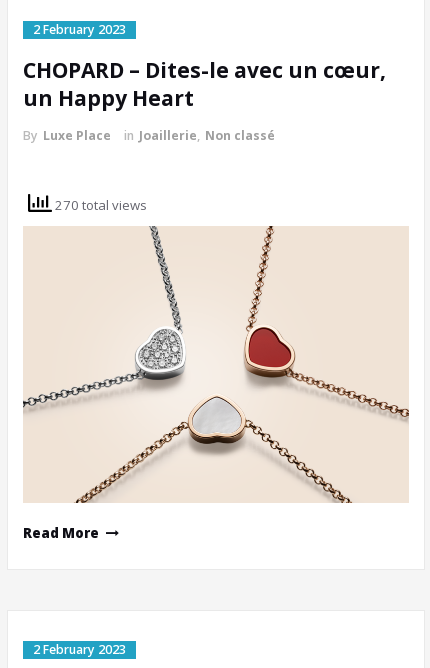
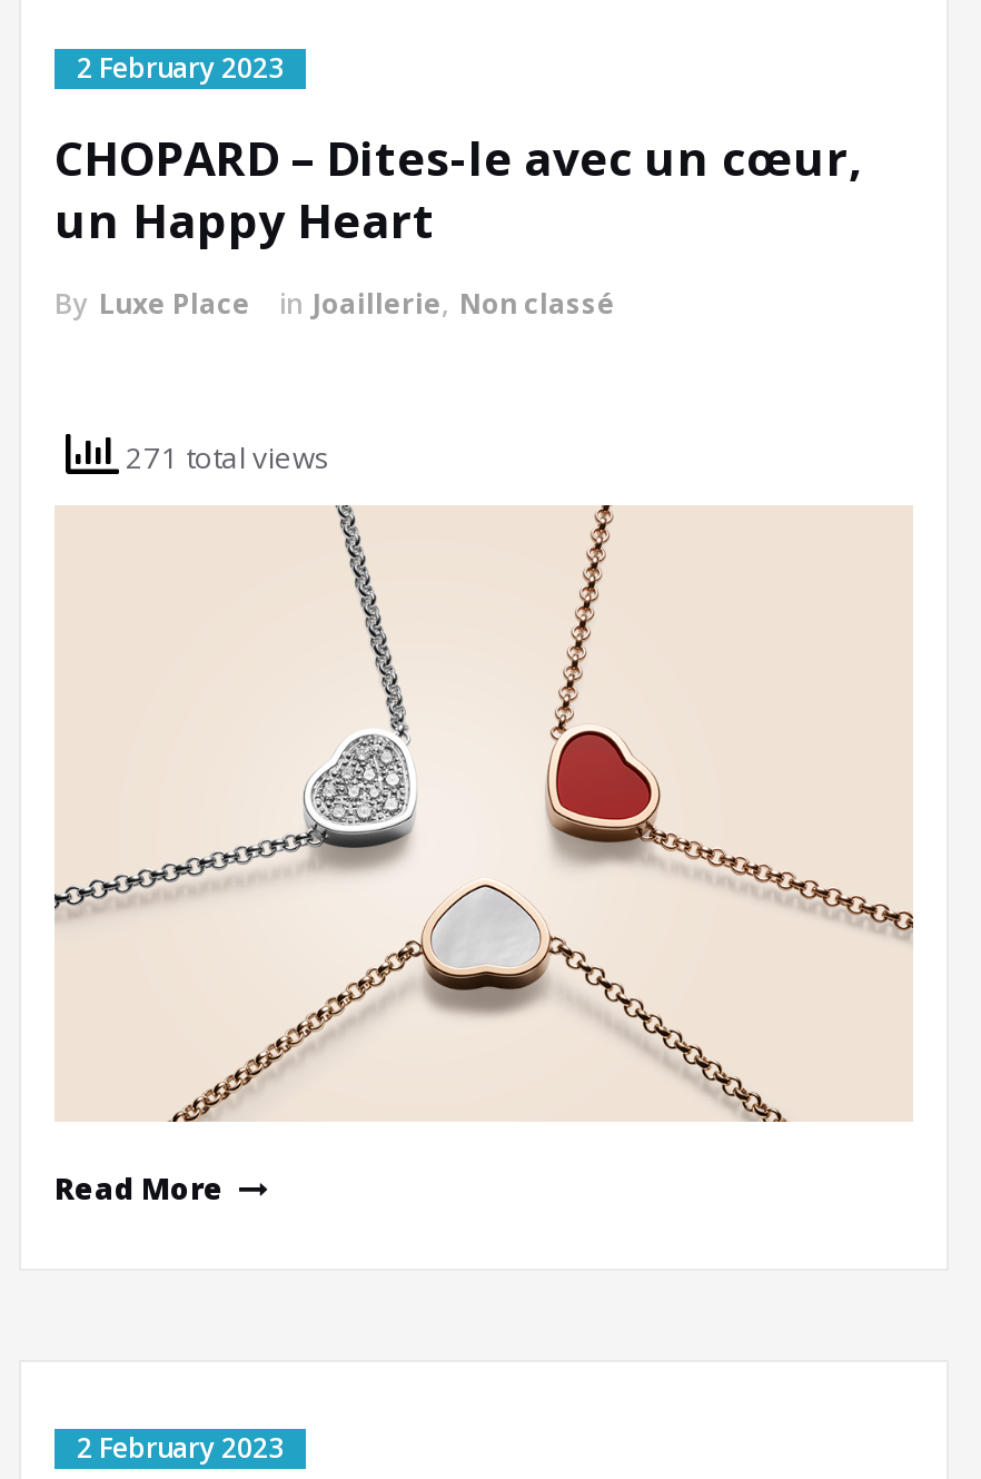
- 270 total views
+ 271 total views
